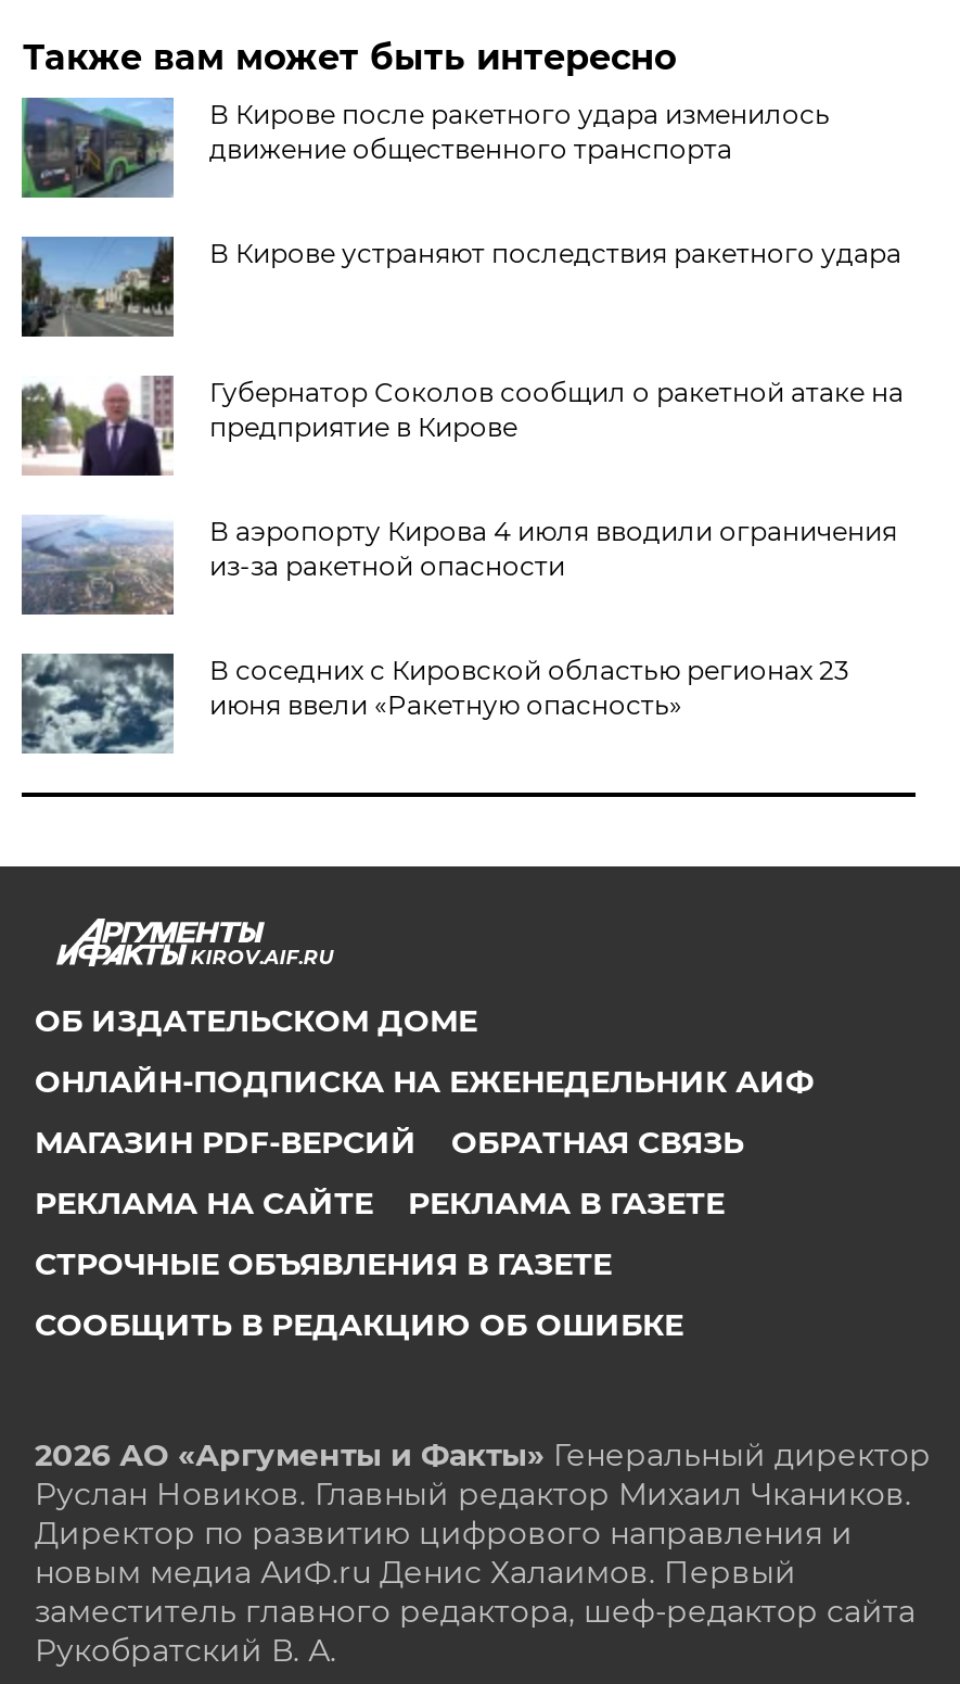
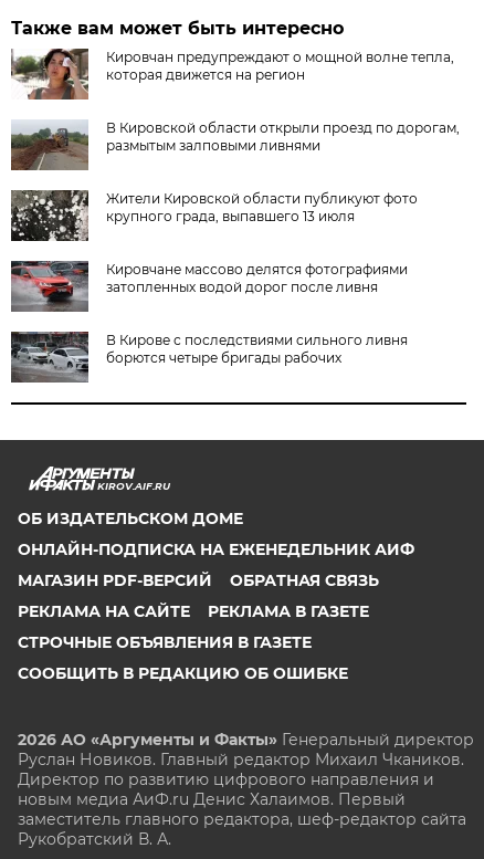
- [image]
- В Кирове после ракетного удара изменилось
- движение общественного транспорта
+ [image]
+ Кировчан предупреждают о мощной волне тепла,
+ которая движется на регион

- [image]
- В Кирове устраняют последствия ракетного удара
+ [image]
+ В Кировской области открыли проезд по дорогам,
+ размытым залповыми ливнями

- [image]
- Губернатор Соколов сообщил о ракетной атаке на
- предприятие в Кирове
+ [image]
+ Жители Кировской области публикуют фото
+ крупного града, выпавшего 13 июля

- [image]
- В аэропорту Кирова 4 июля вводили ограничения
- из-за ракетной опасности
+ [image]
+ Кировчане массово делятся фотографиями
+ затопленных водой дорог после ливня

- [image]
- В соседних с Кировской областью регионах 23
- июня ввели «Ракетную опасность»
+ [image]
+ В Кирове с последствиями сильного ливня
+ борются четыре бригады рабочих
